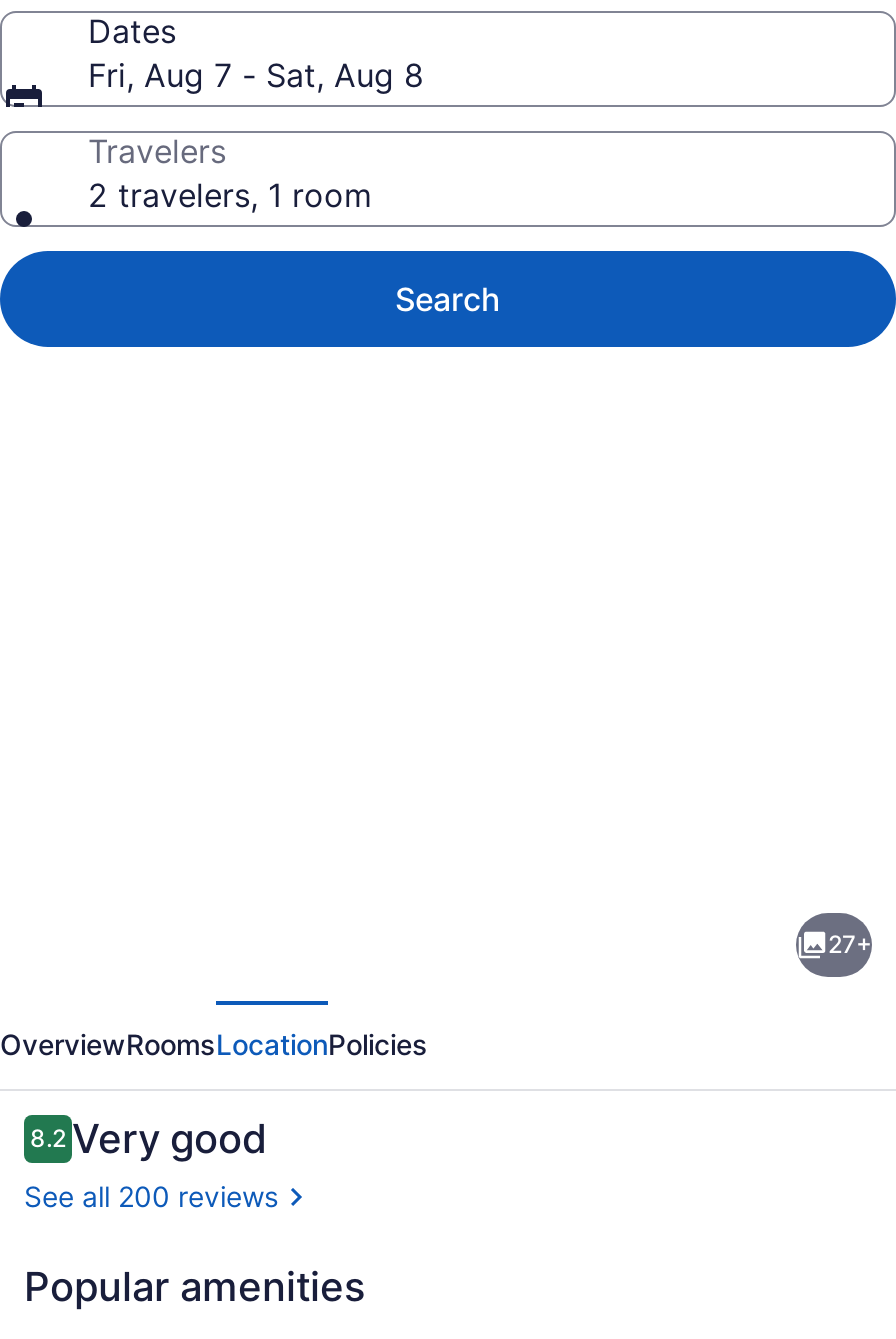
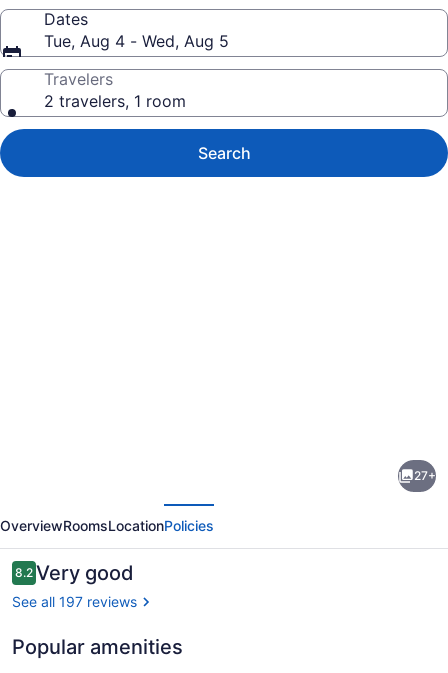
- Fri, Aug 7 - Sat, Aug 8
+ Tue, Aug 4 - Wed, Aug 5

- See all 200 reviews
+ See all 197 reviews
